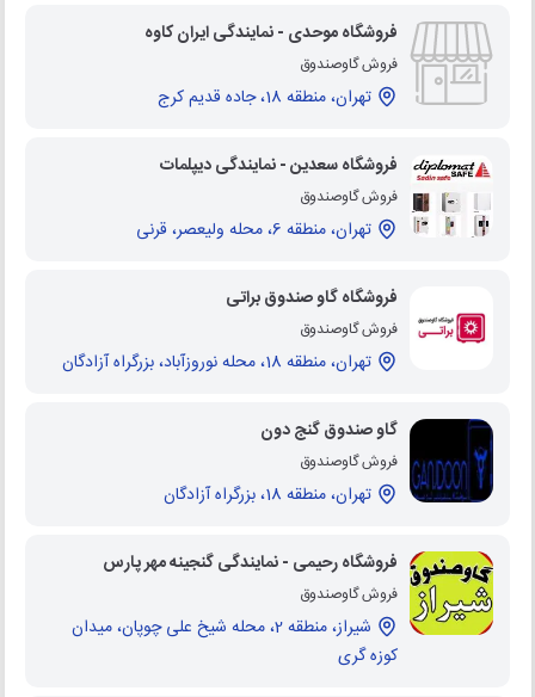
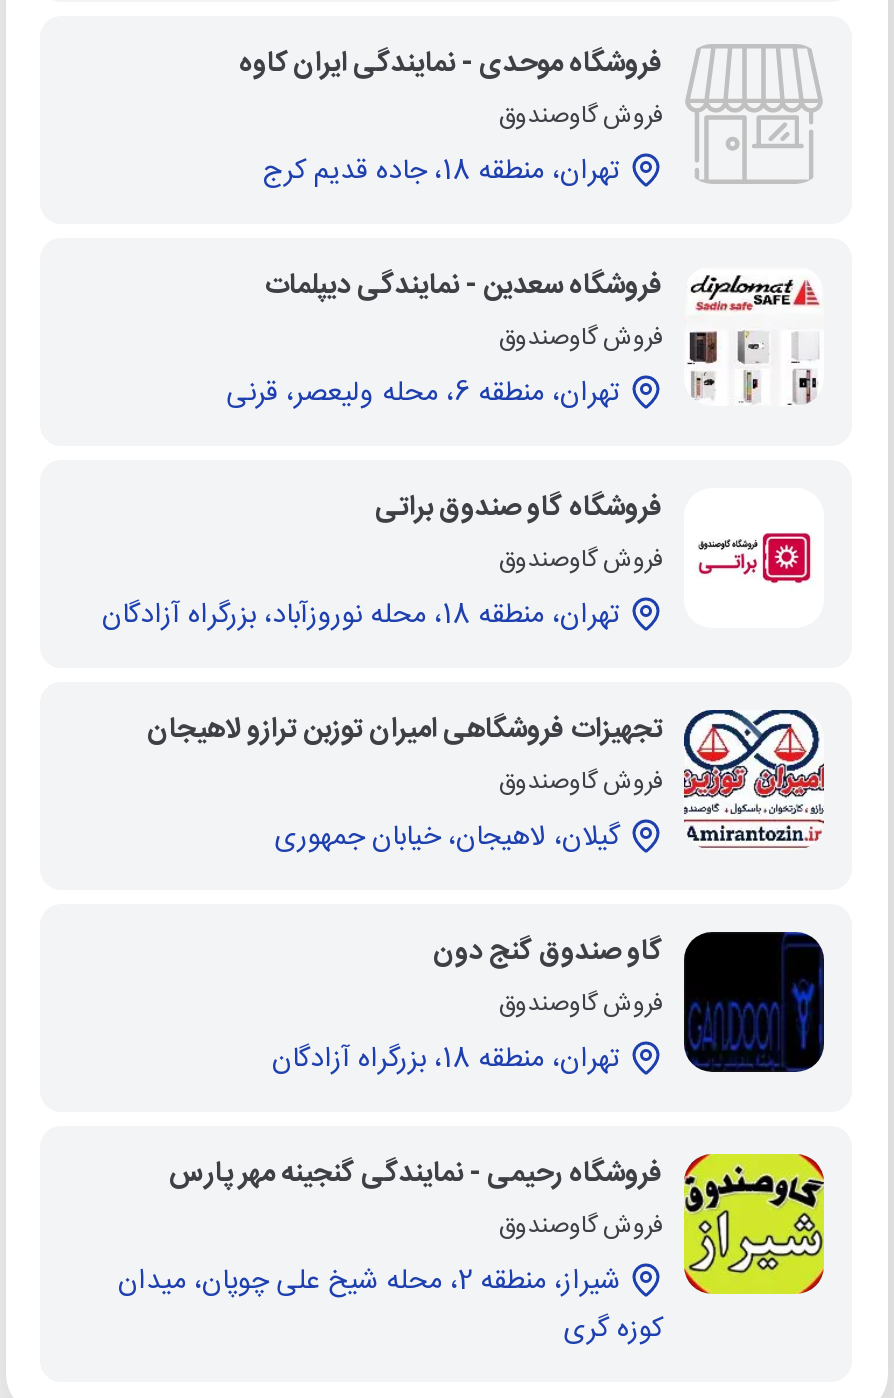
+ [image]
+ تجهیزات فروشگاهی امیران توزبن ترازو لاهیجان
+ فروش گاوصندوق
+ گیلان، لاهیجان، خیابان جمهوری
